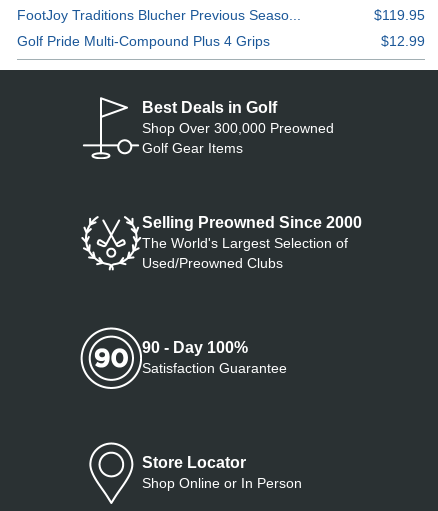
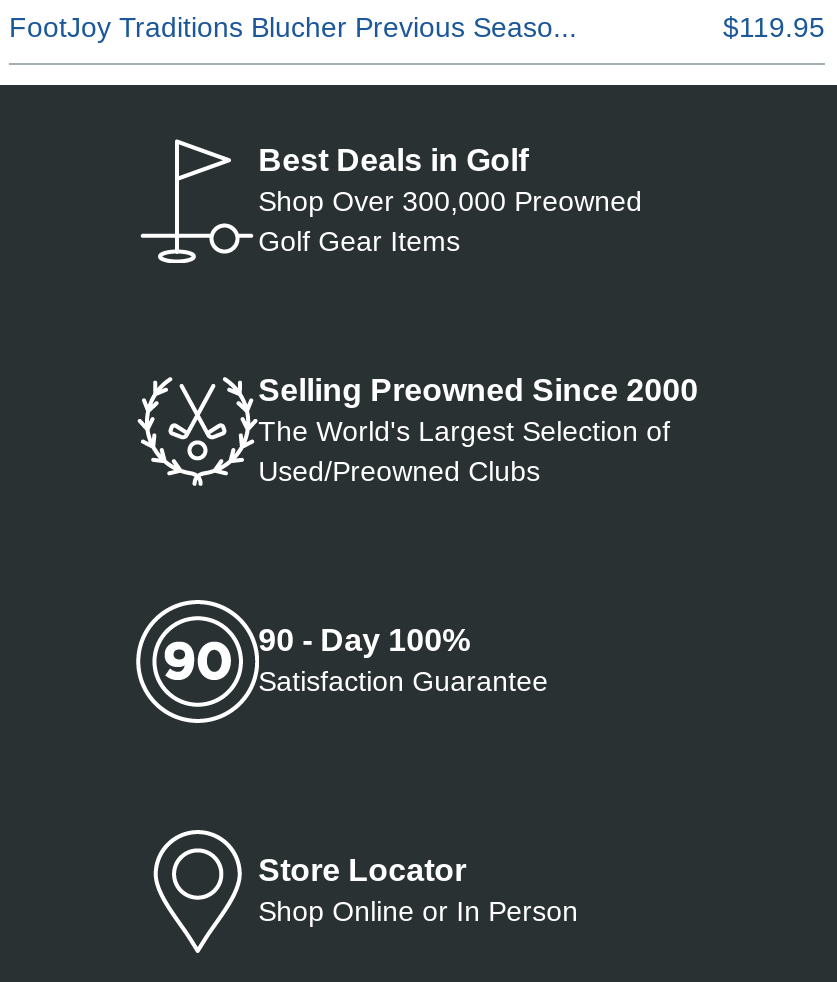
- Golf Pride Multi-Compound Plus 4 Grips
- $12.99
